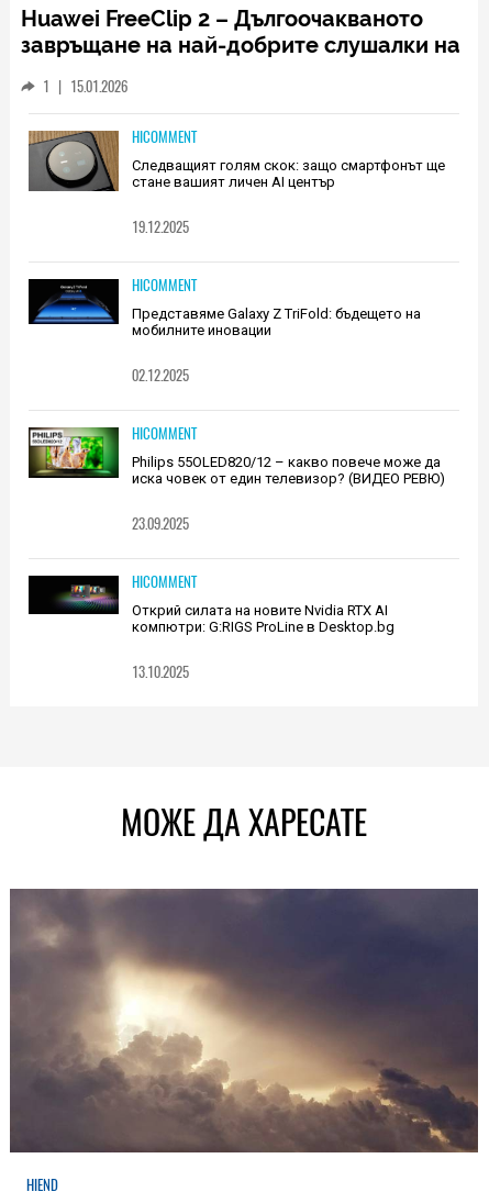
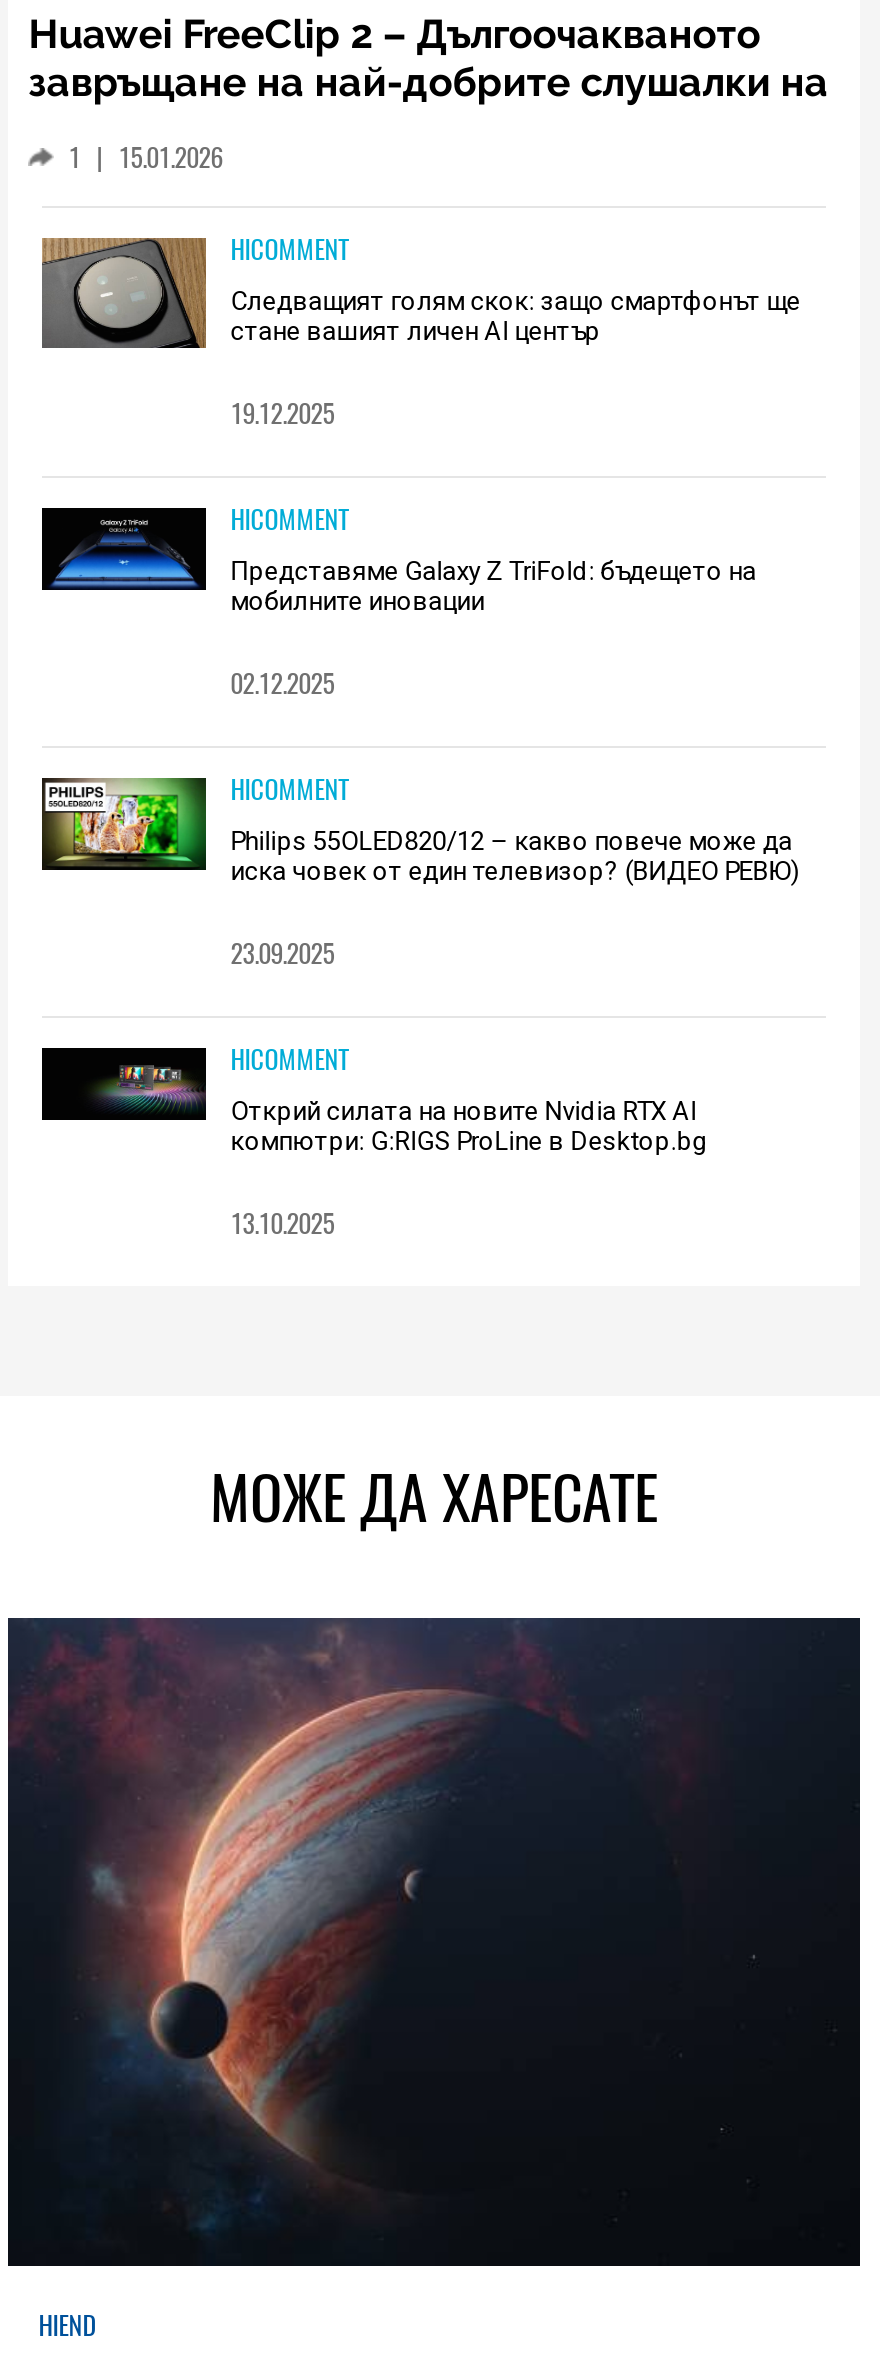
- [image]
+ [image]
